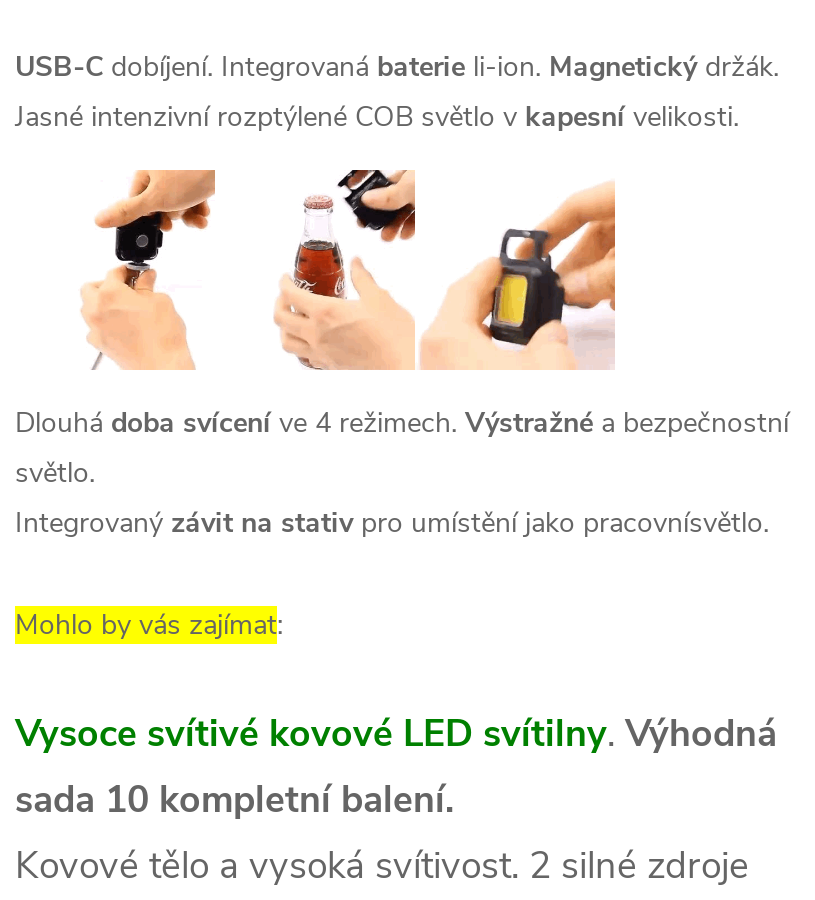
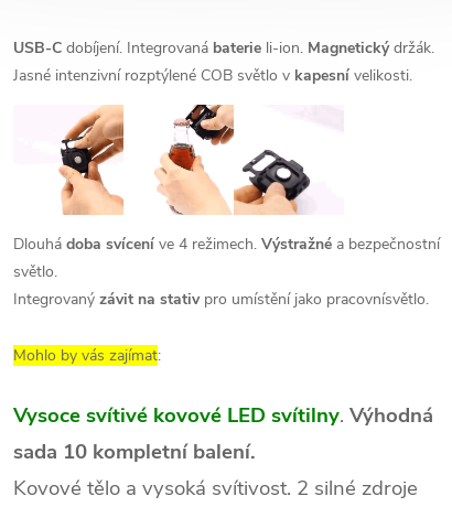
- [image]
+ [image]

- [image]
+ [image]
